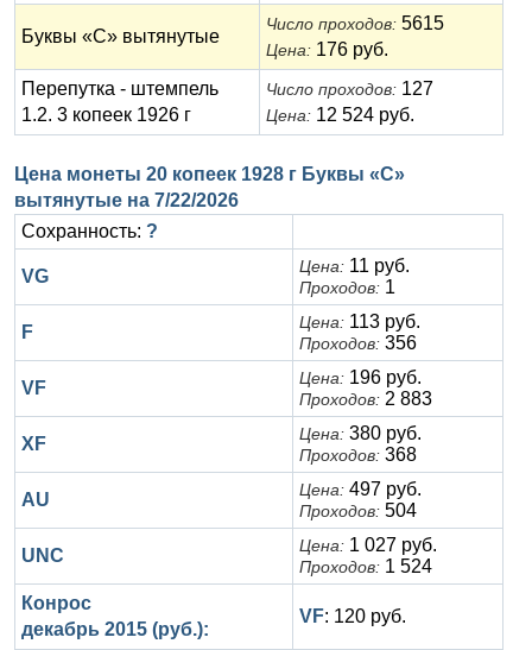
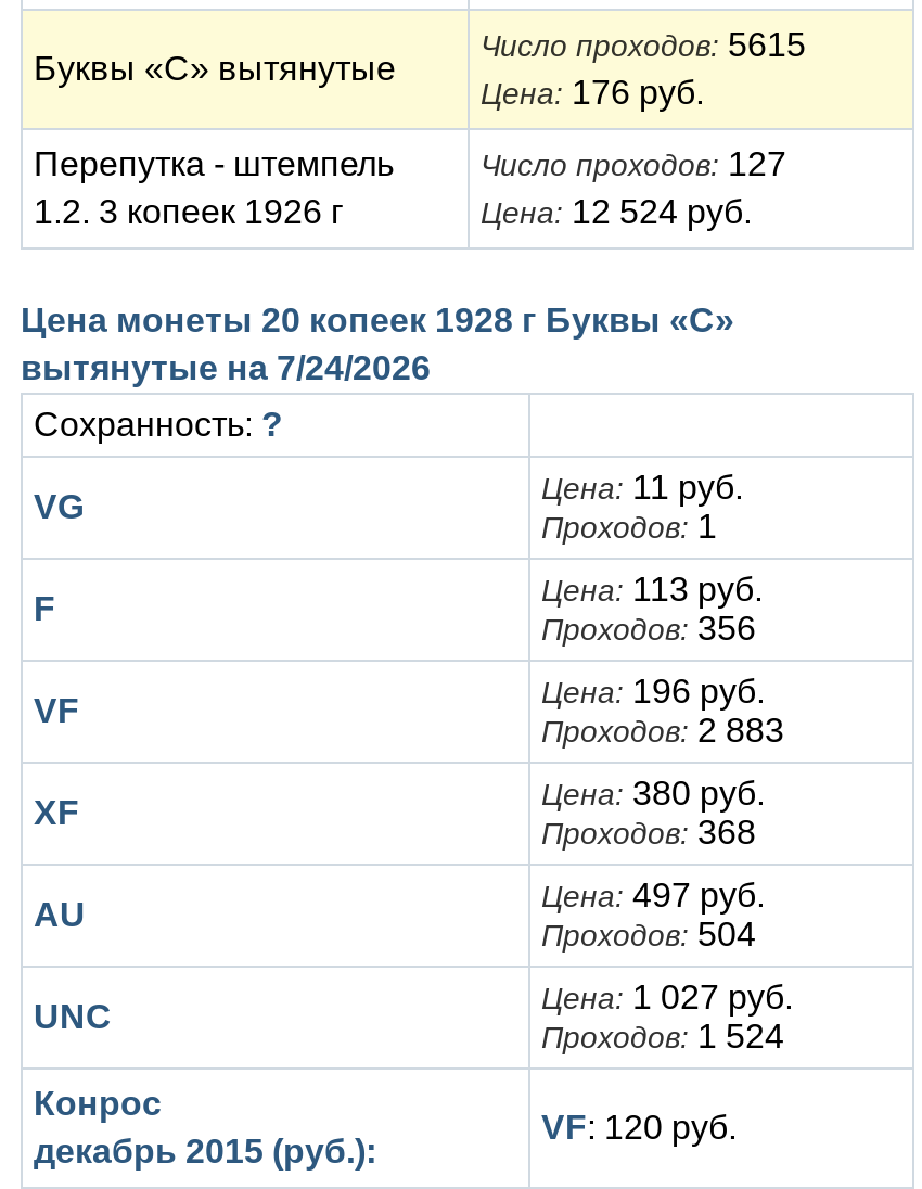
- вытянутые на 7/22/2026
+ вытянутые на 7/24/2026
